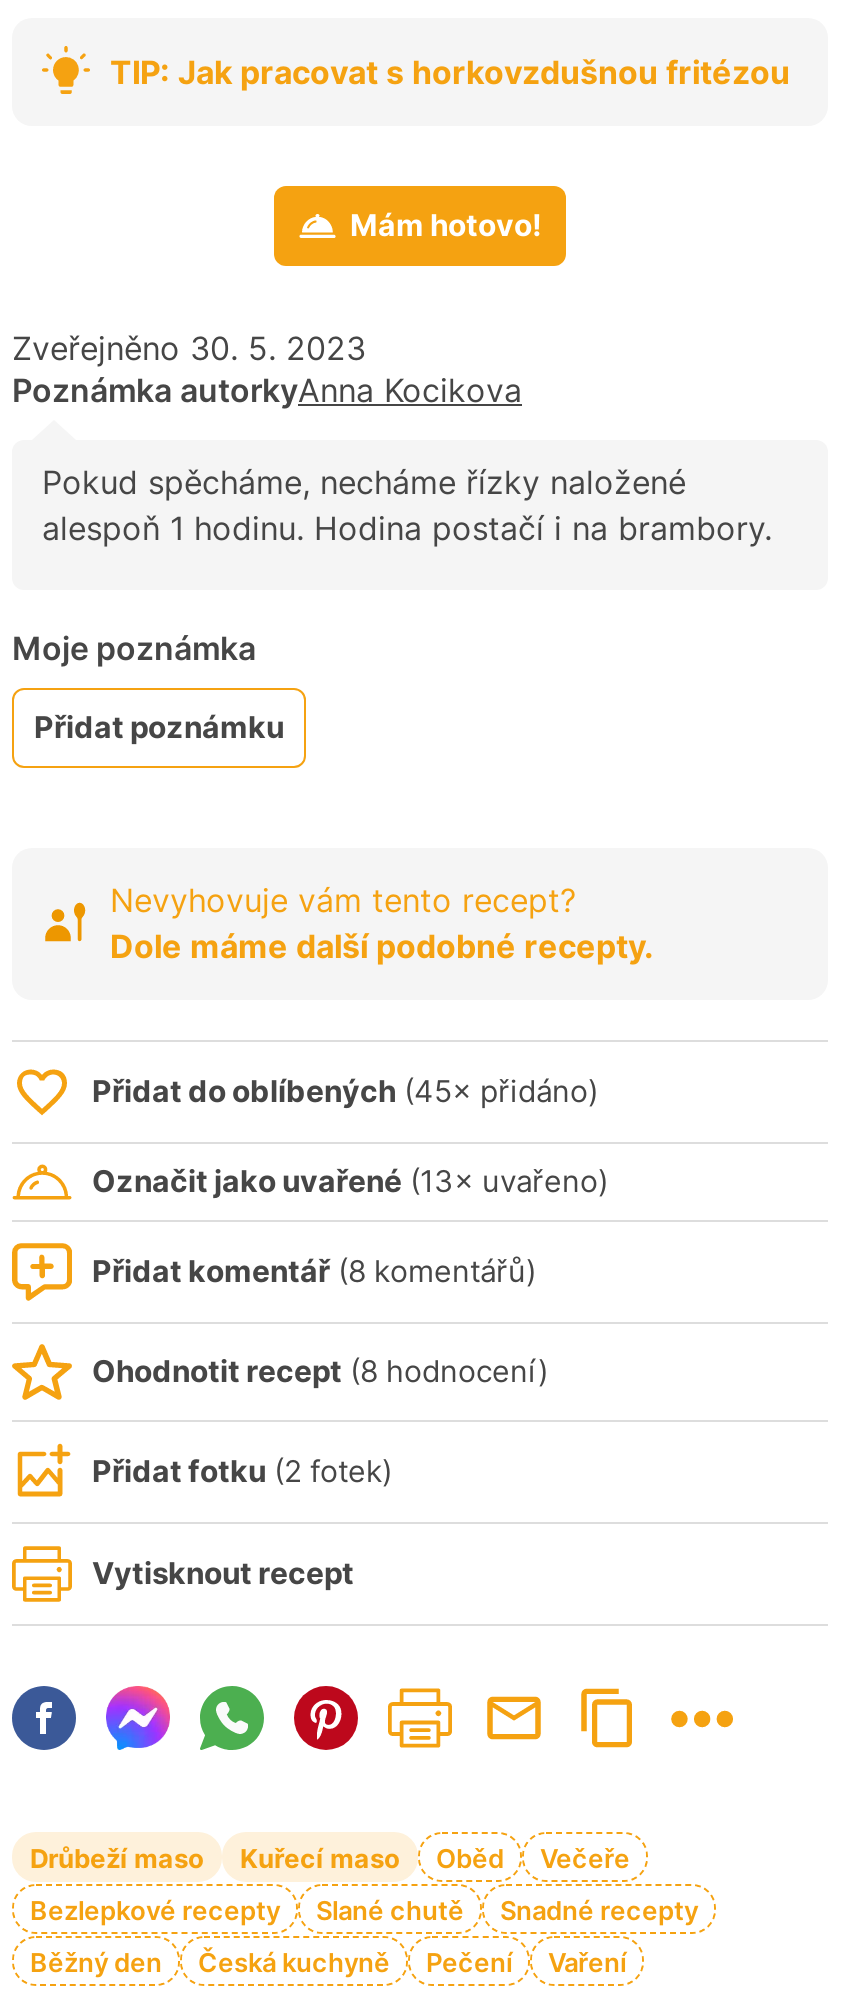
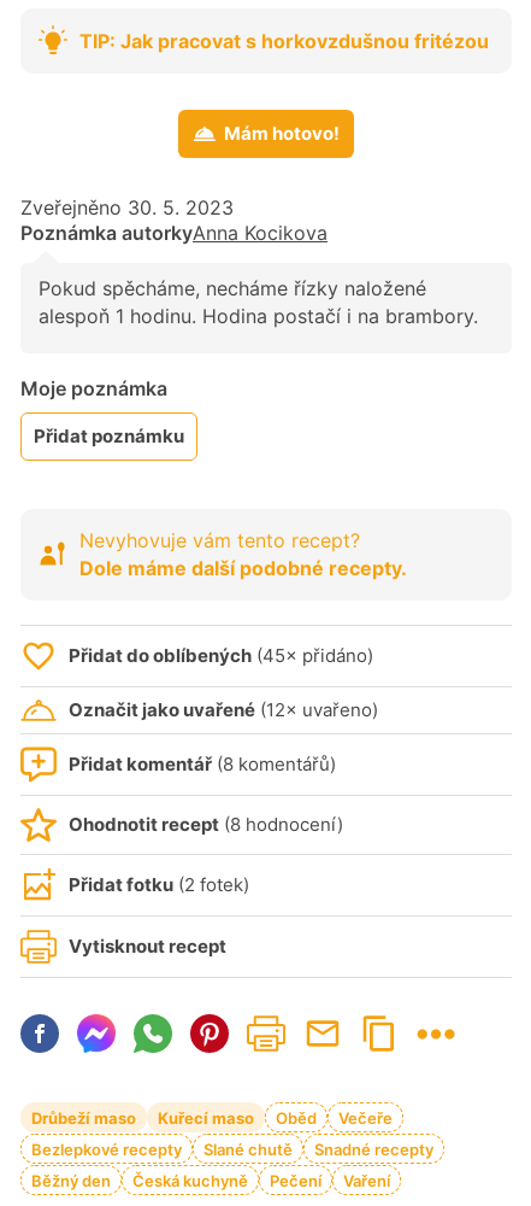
- Označit jako uvařené (13× uvařeno)
+ Označit jako uvařené (12× uvařeno)
